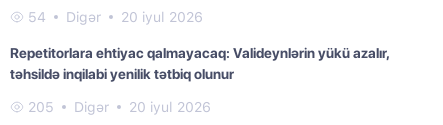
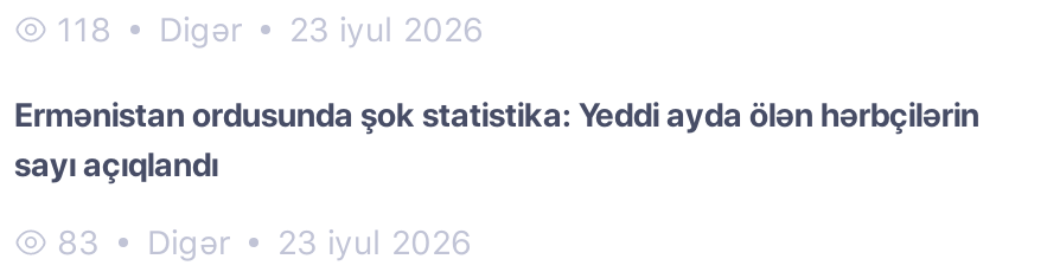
- 54
+ 118

- 20 iyul 2026
+ 23 iyul 2026

- Repetitorlara ehtiyac qalmayacaq: Valideynlərin yükü azalır,
- təhsildə inqilabi yenilik tətbiq olunur
+ Ermənistan ordusunda şok statistika: Yeddi ayda ölən hərbçilərin
+ sayı açıqlandı

- 205
+ 83

- 20 iyul 2026
+ 23 iyul 2026
